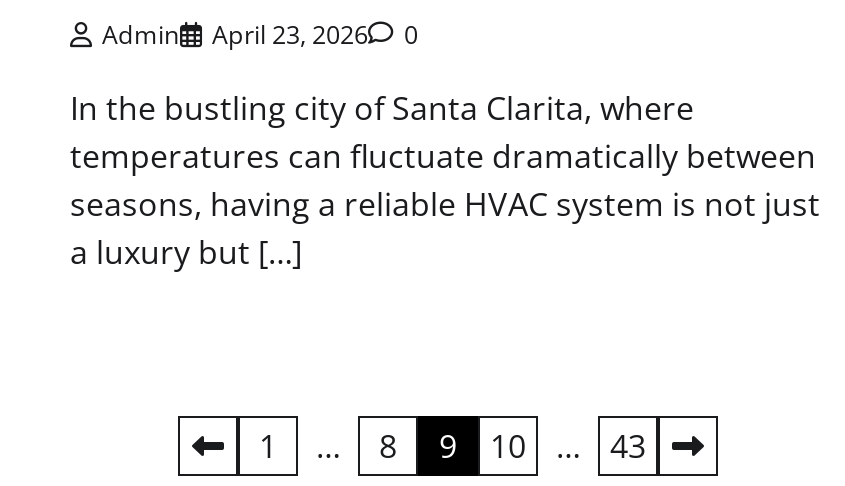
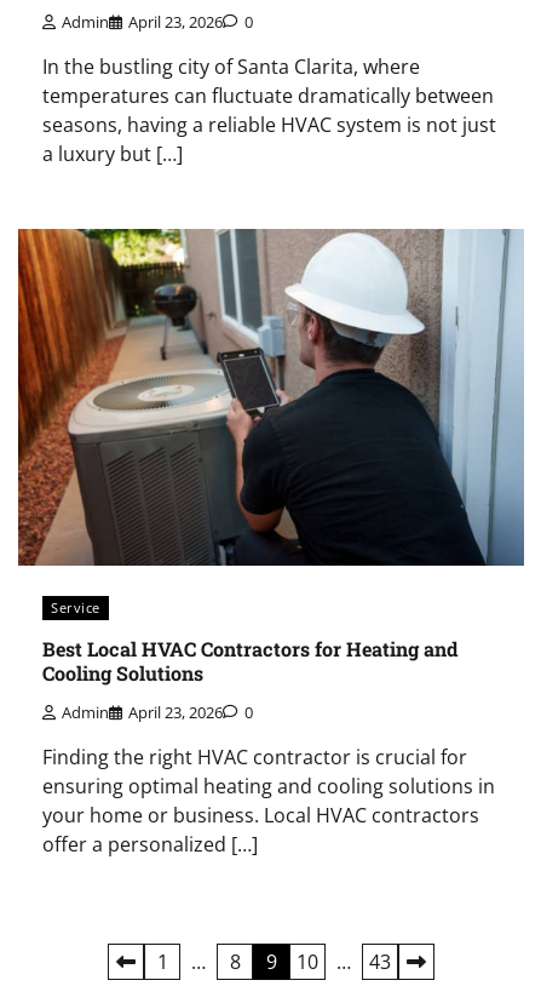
+ [image]
+ Service
+ Best Local HVAC Contractors for Heating and
+ Cooling Solutions
+ Admin
+ April 23, 2026
+ 0
+ Finding the right HVAC contractor is crucial for
+ ensuring optimal heating and cooling solutions in
+ your home or business. Local HVAC contractors
+ offer a personalized […]
